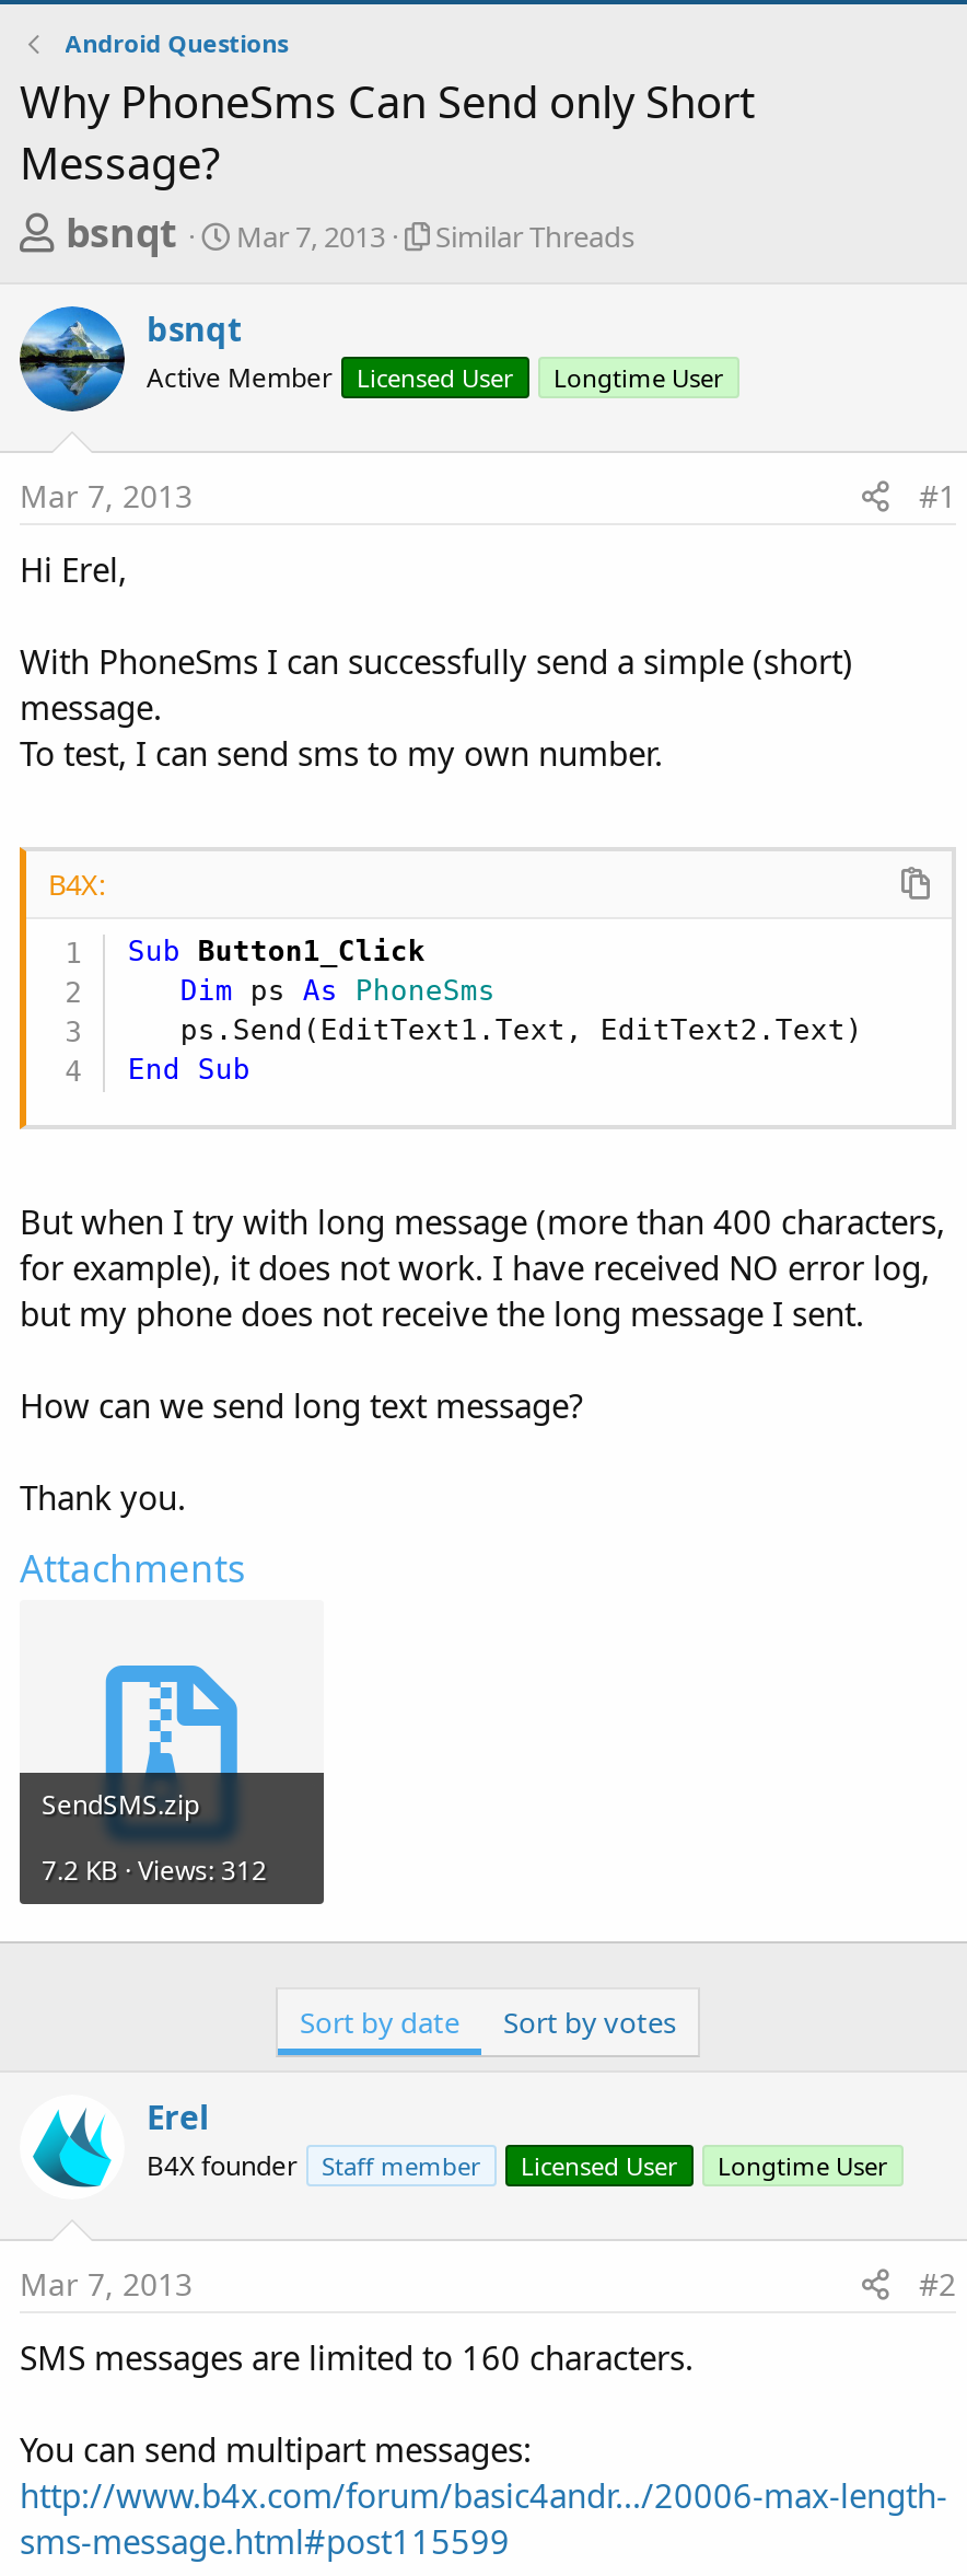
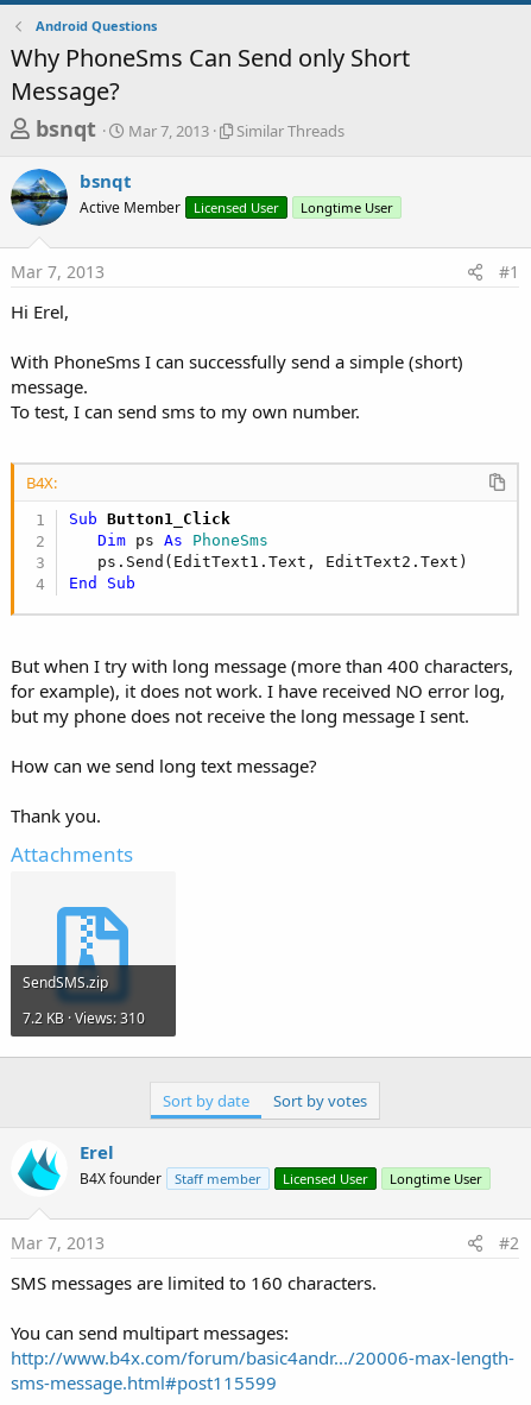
- 7.2 KB · Views: 312
+ 7.2 KB · Views: 310
